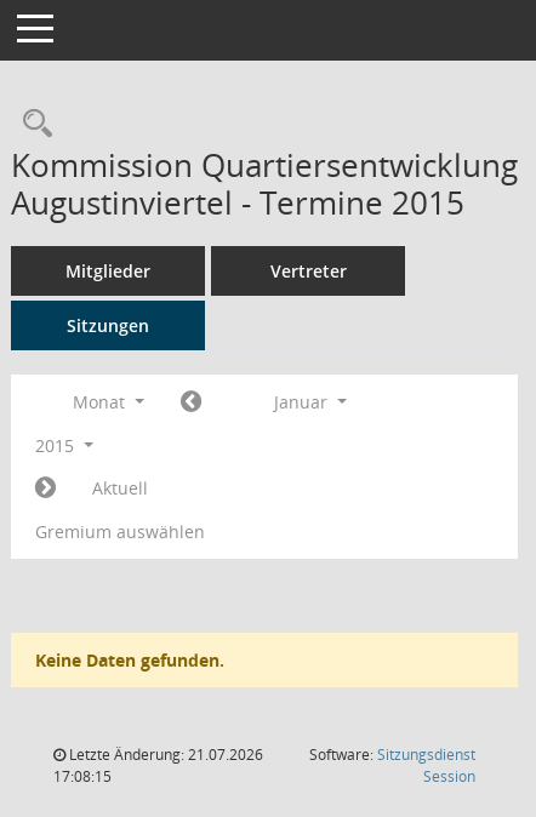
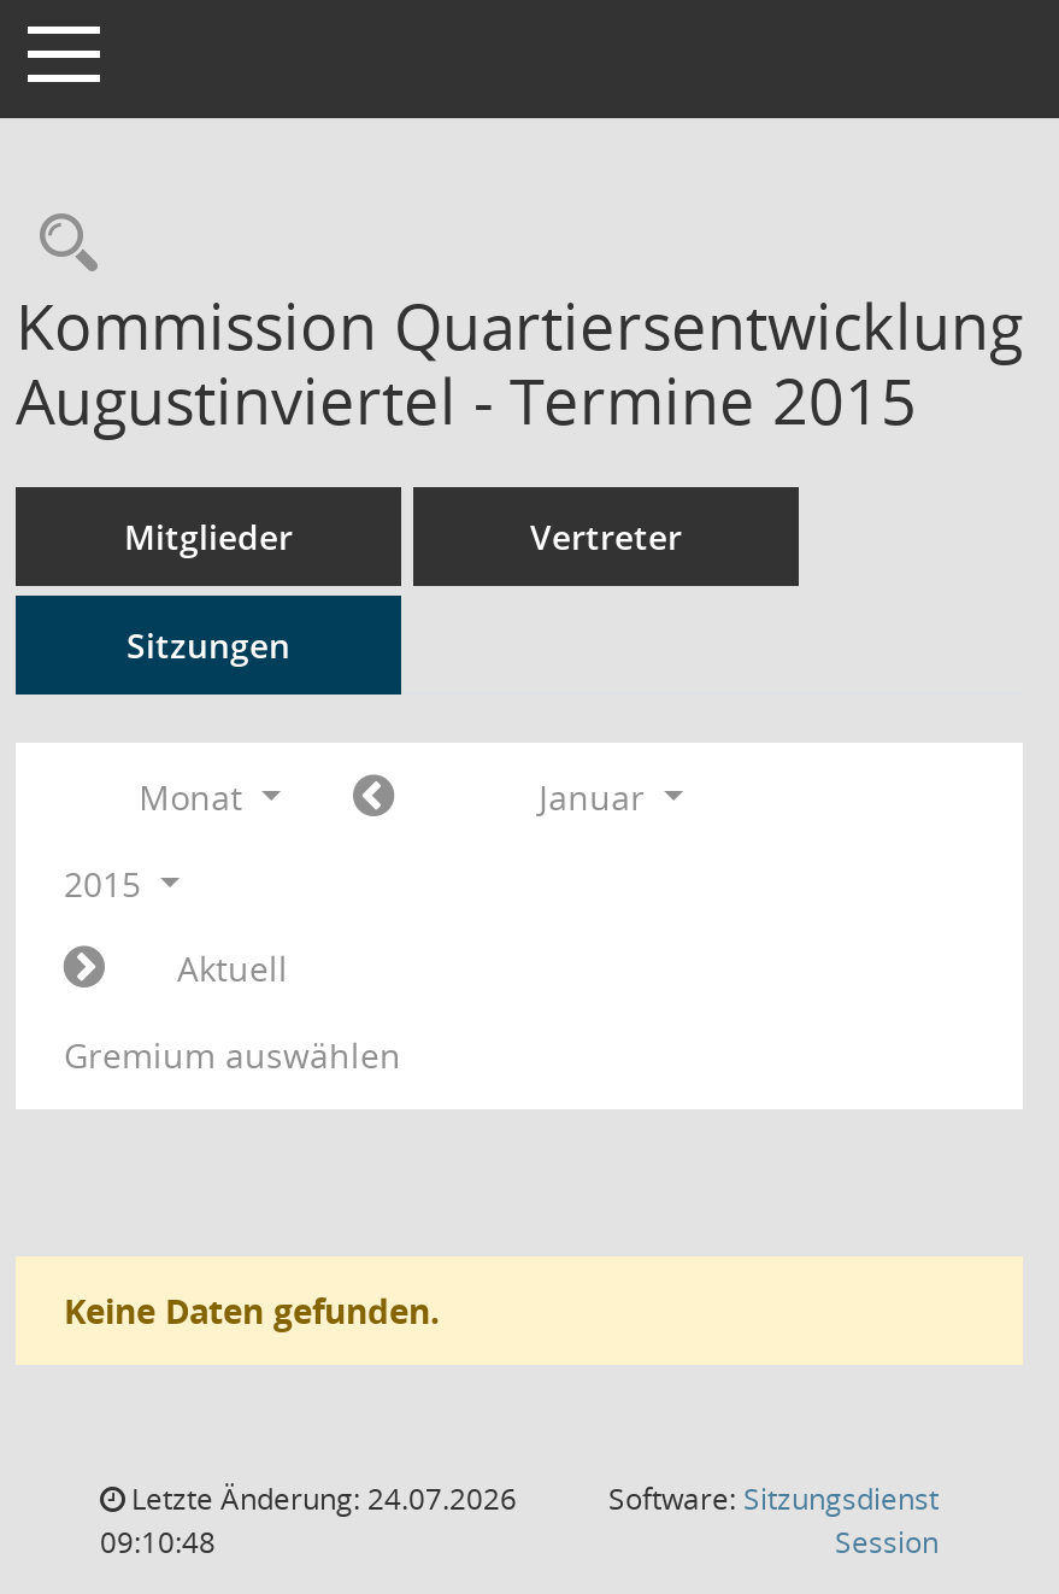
- Letzte Änderung: 21.07.2026
+ Letzte Änderung: 24.07.2026

- 17:08:15
+ 09:10:48
